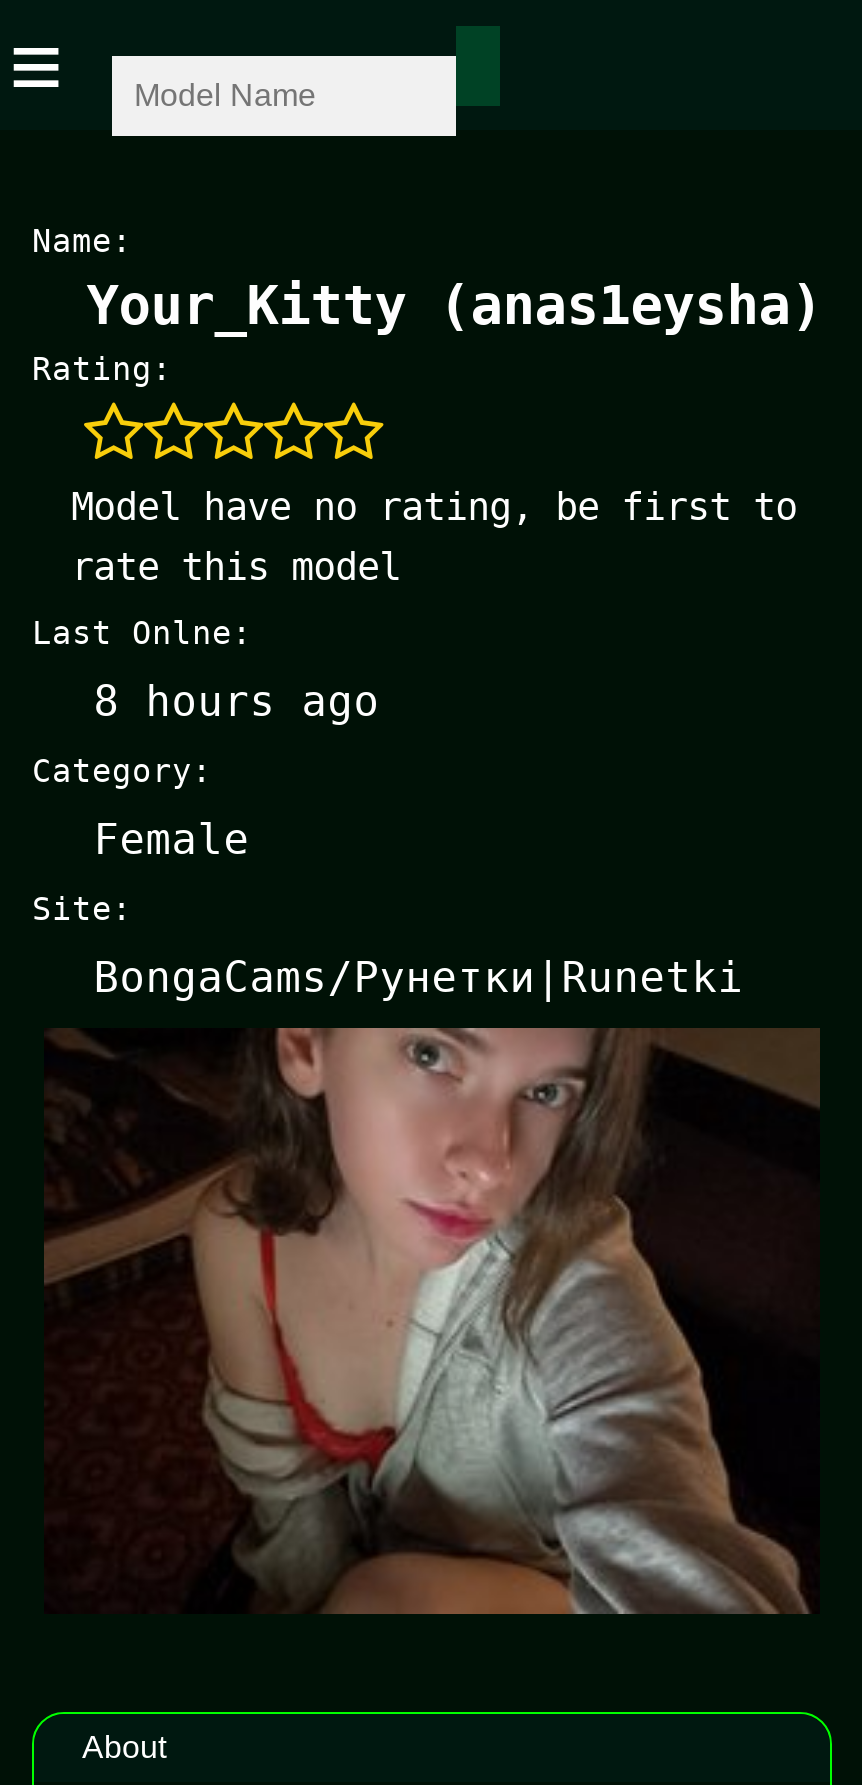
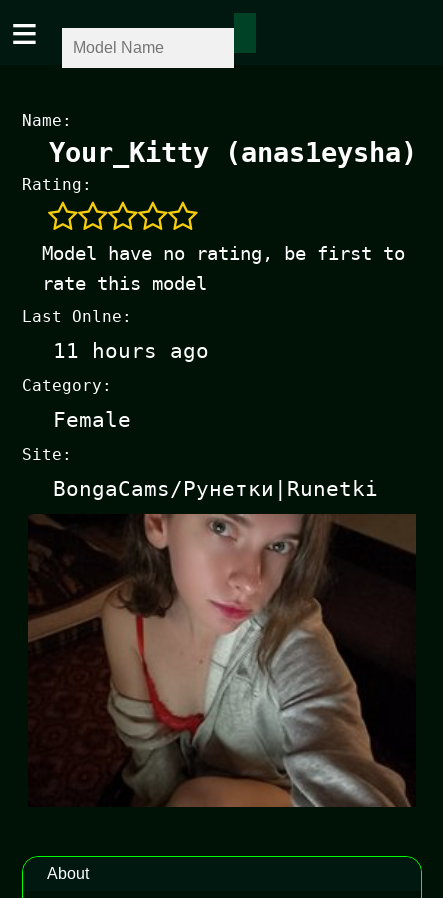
- 8 hours ago
+ 11 hours ago
